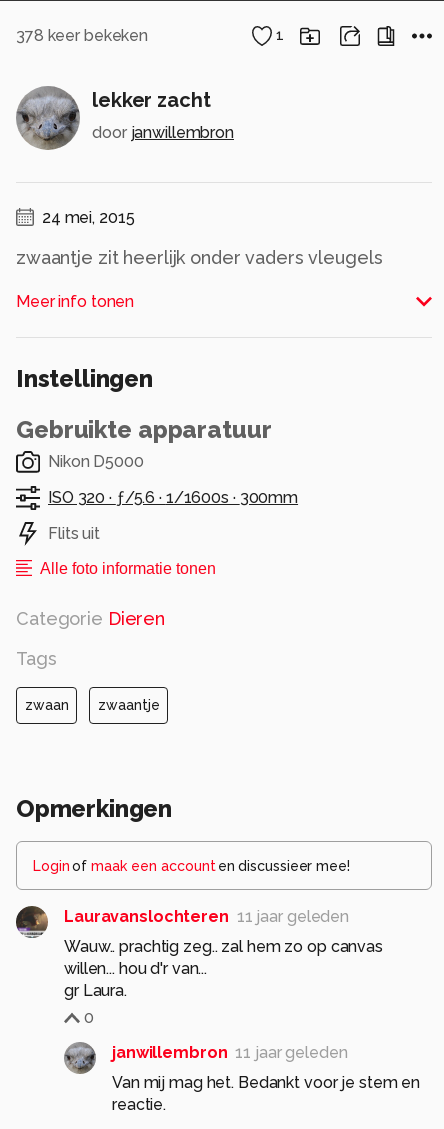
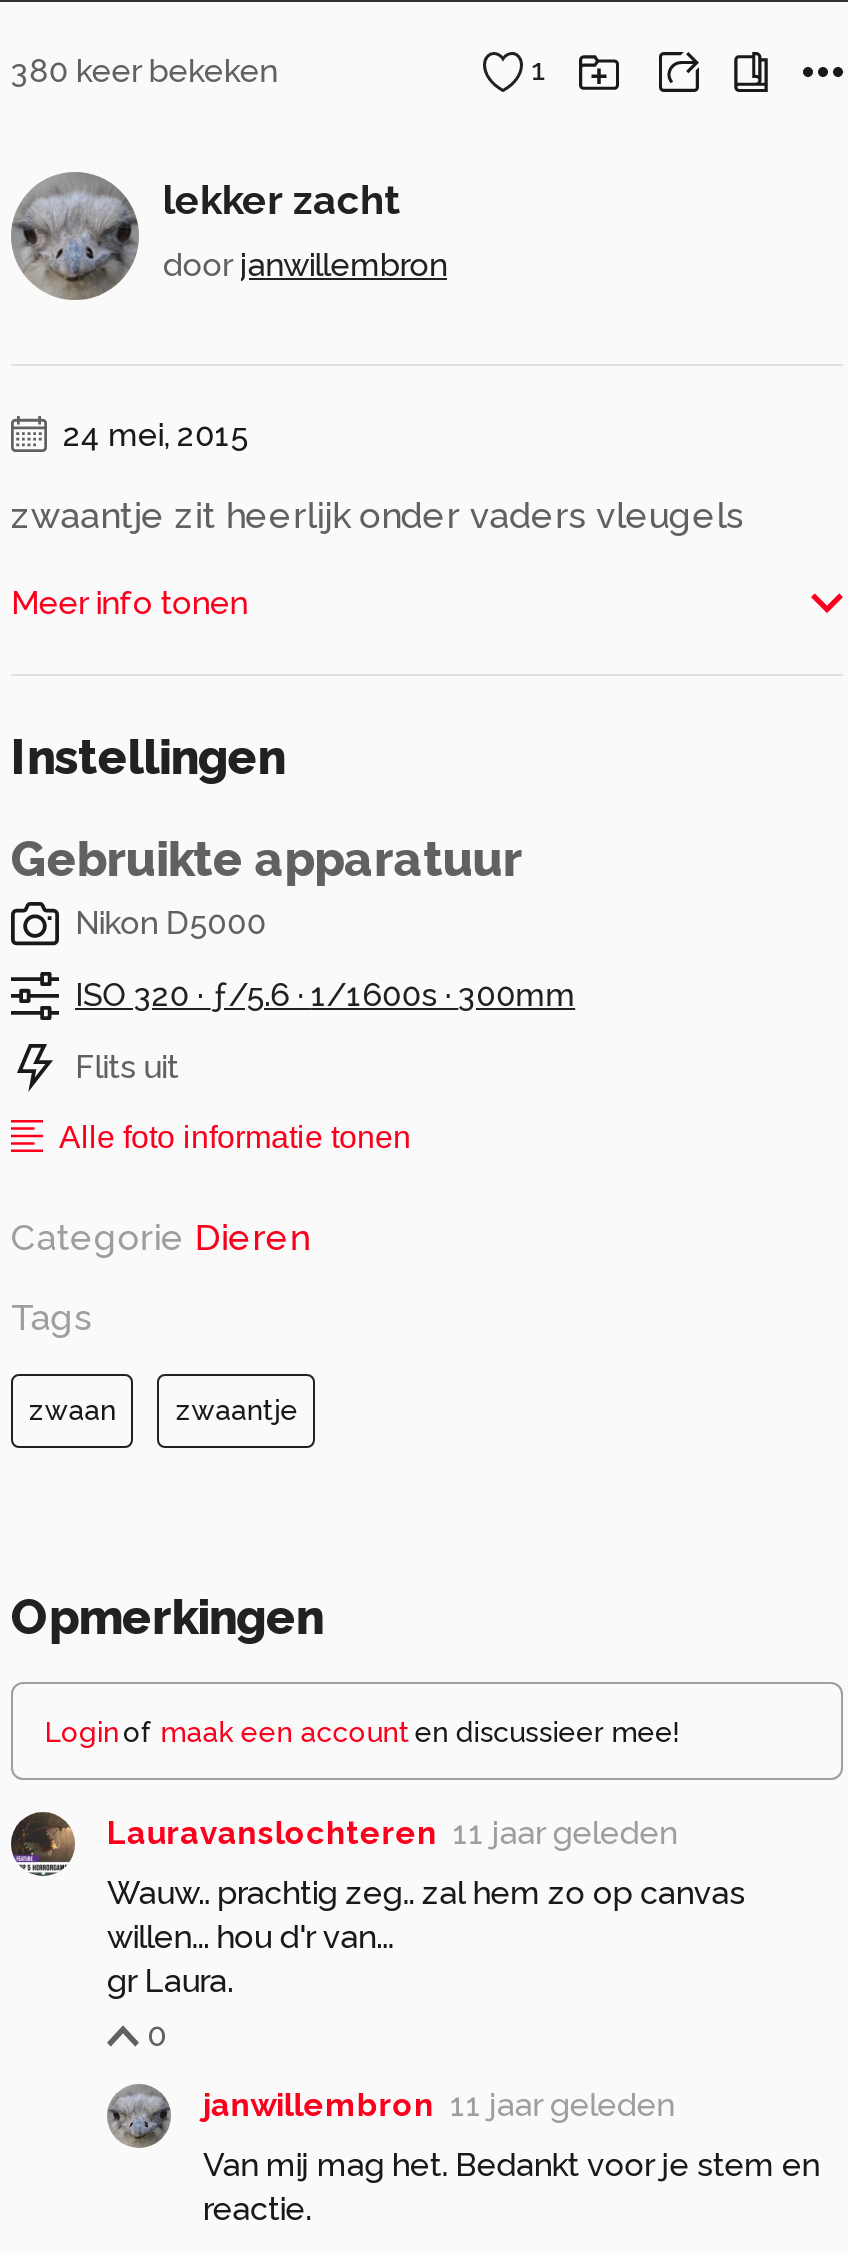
- 378 keer bekeken
+ 380 keer bekeken
